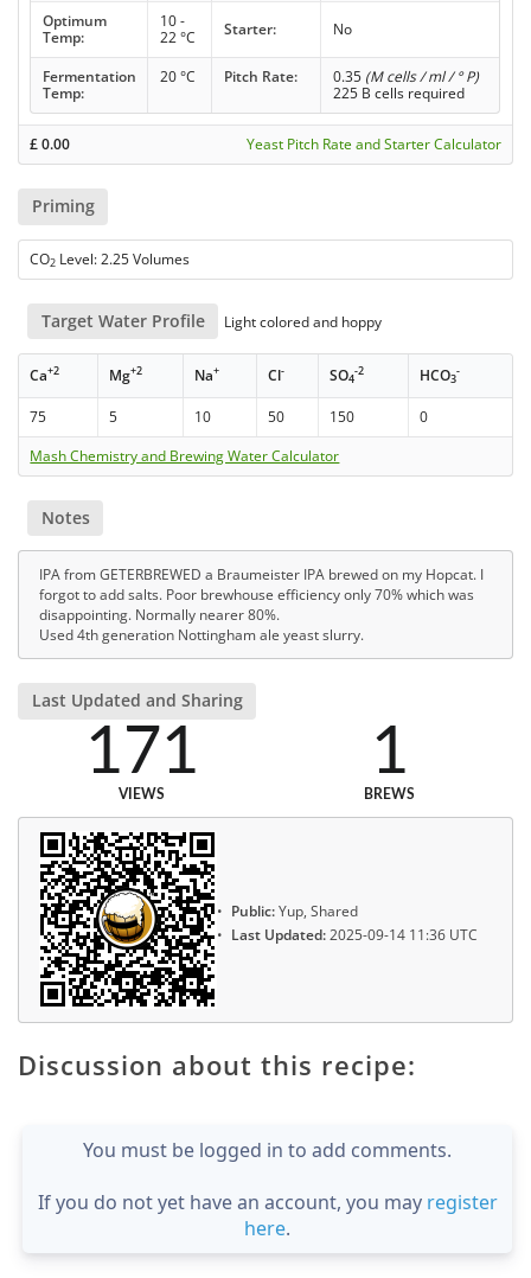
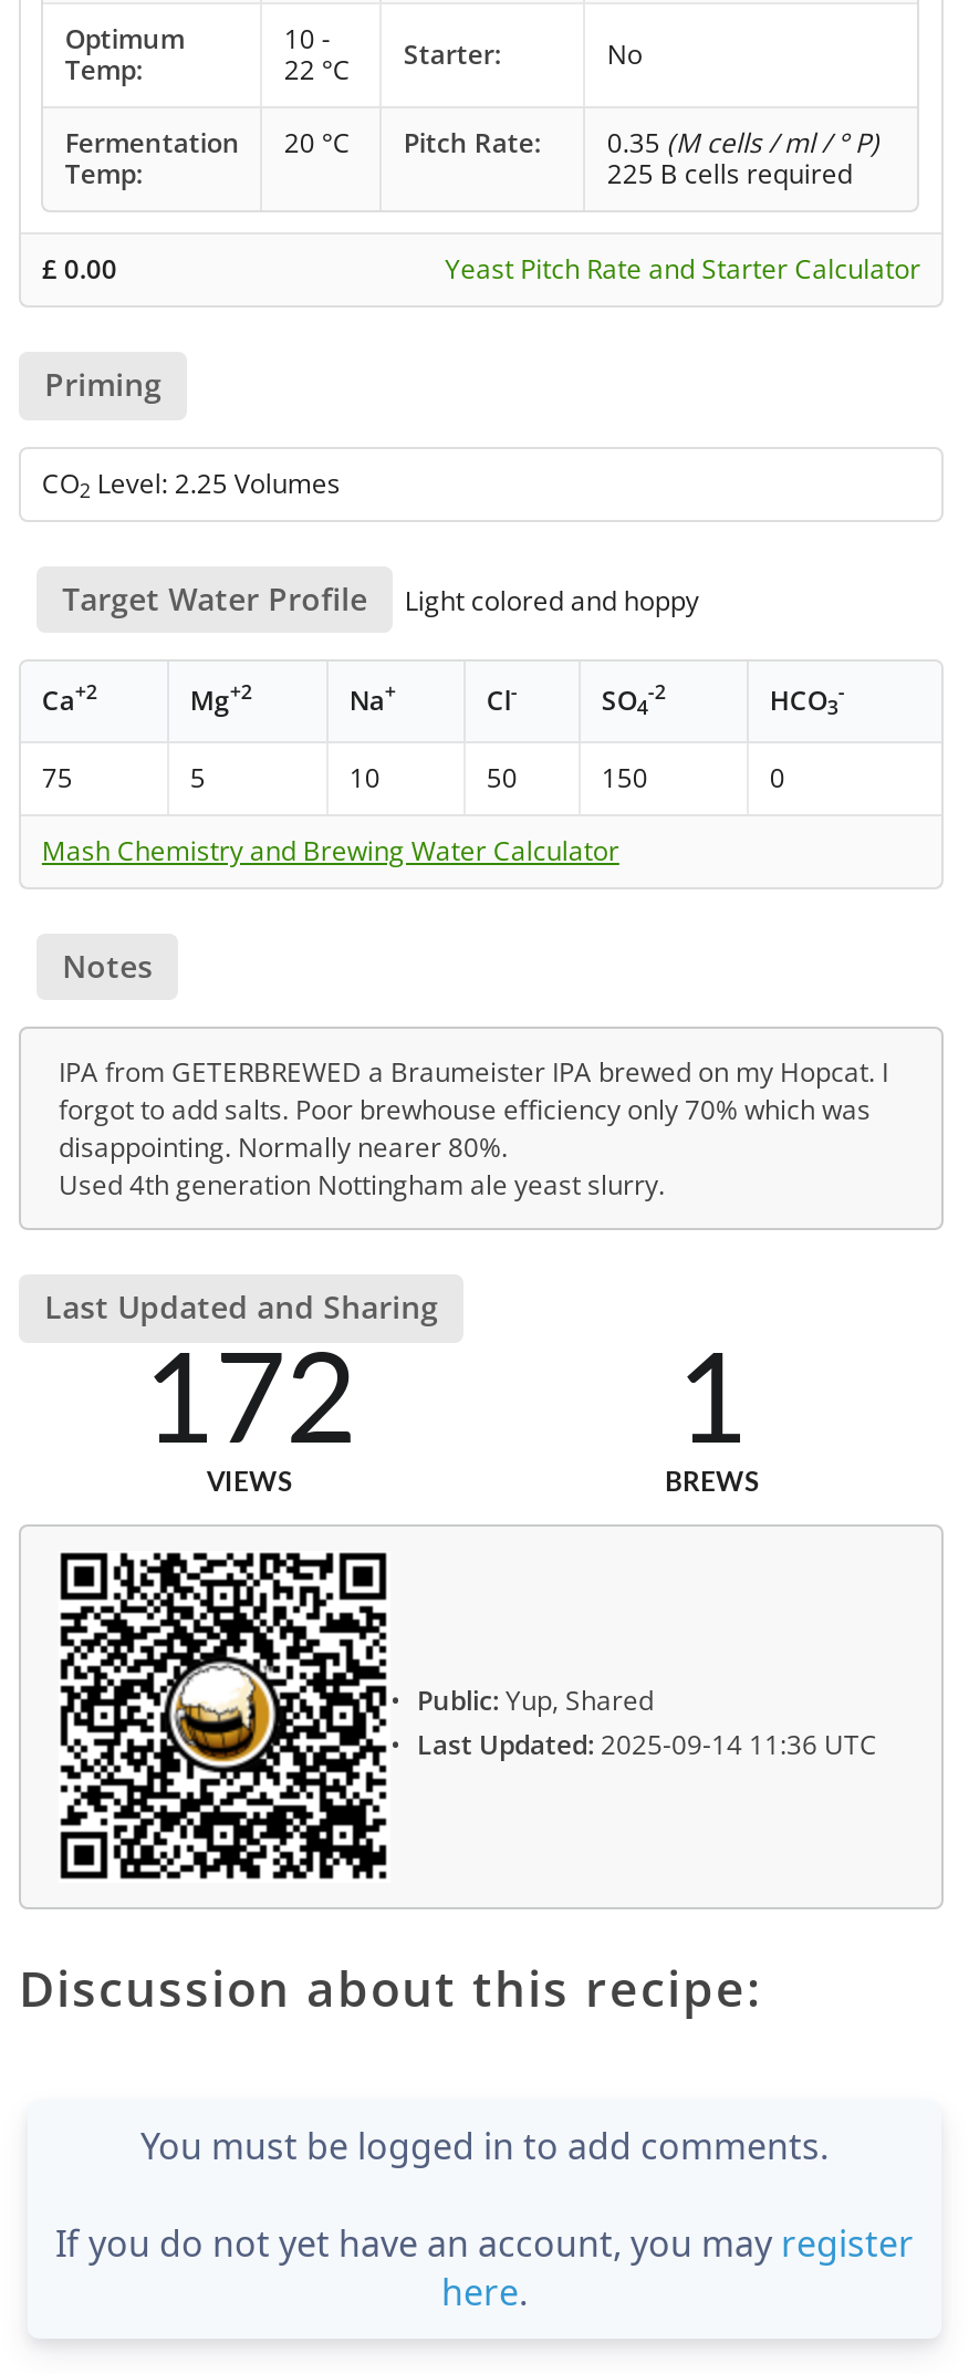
- 171
+ 172
